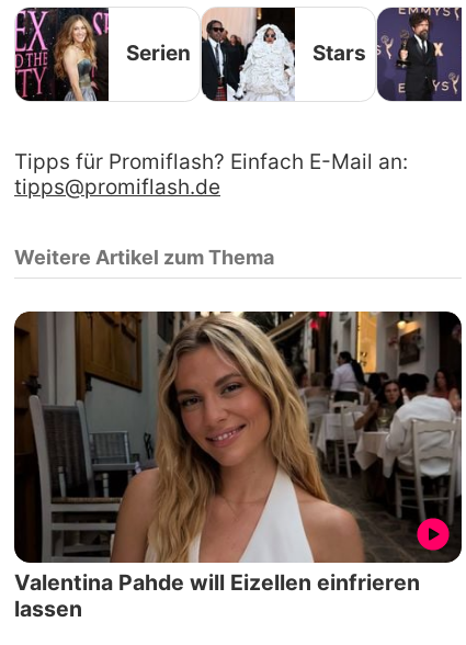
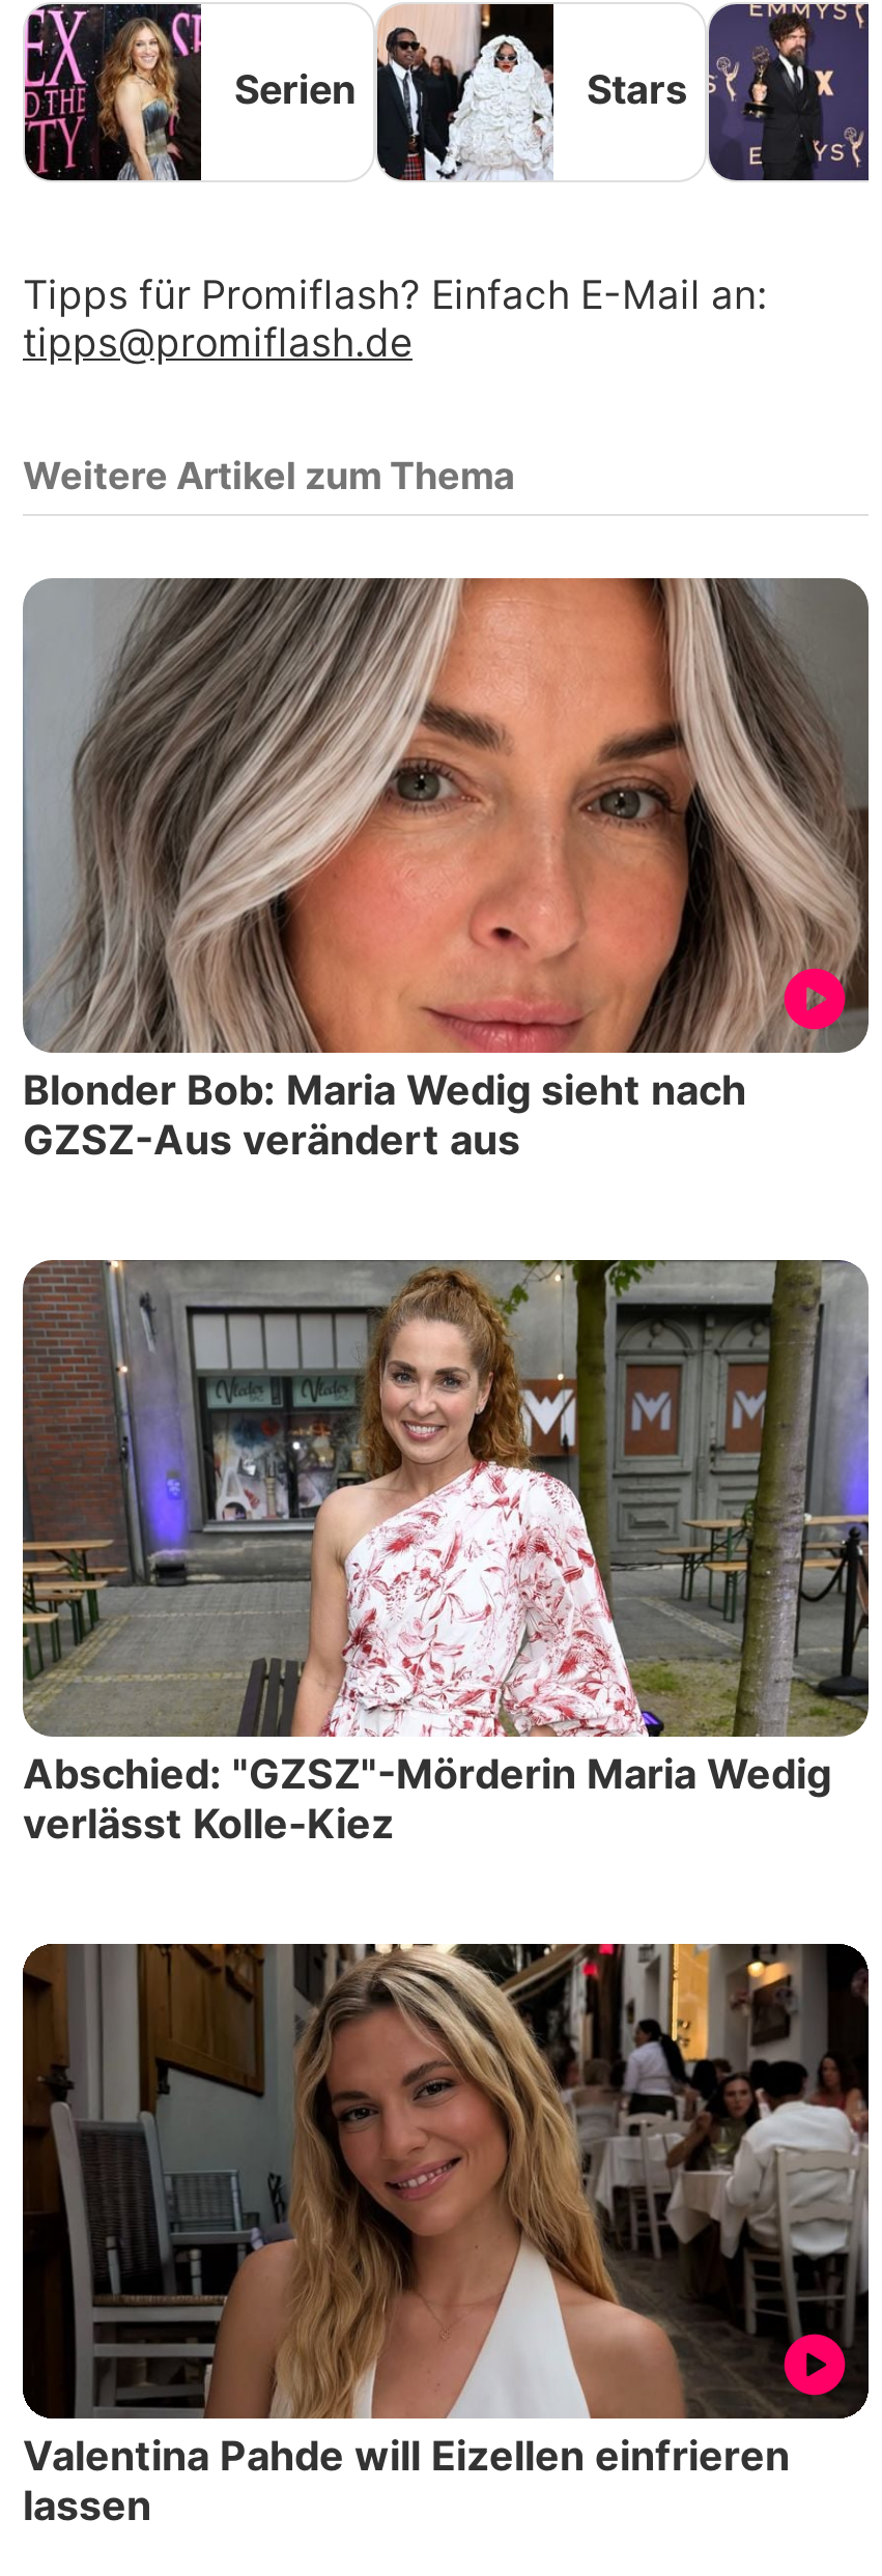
+ [image]
+ Blonder Bob: Maria Wedig sieht nach
+ GZSZ-Aus verändert aus

+ [image]
+ Abschied: "GZSZ"-Mörderin Maria Wedig
+ verlässt Kolle-Kiez
